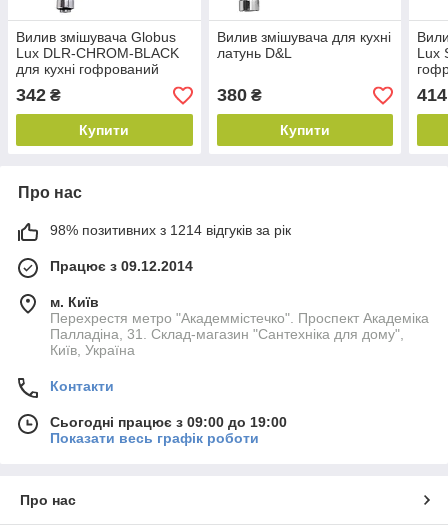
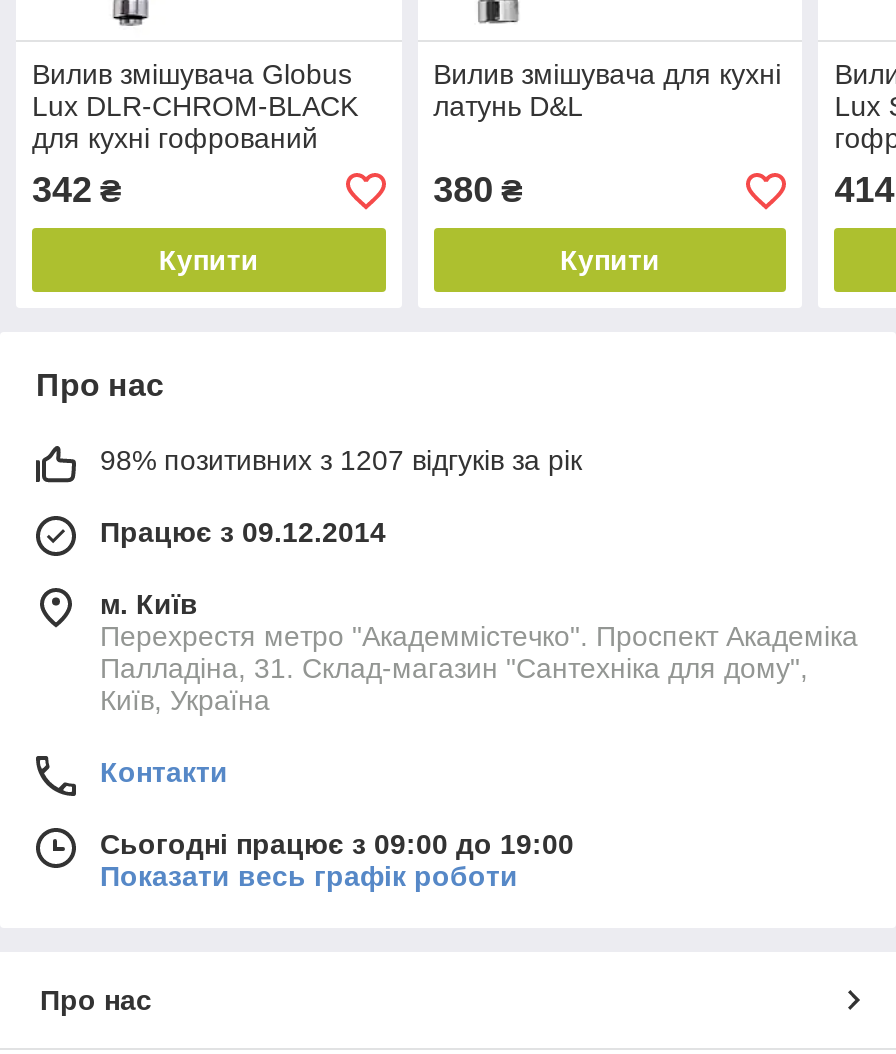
- 98% позитивних з 1214 відгуків за рік
+ 98% позитивних з 1207 відгуків за рік
